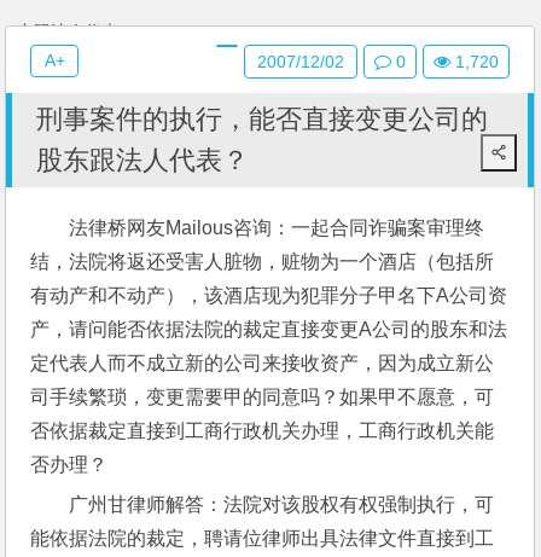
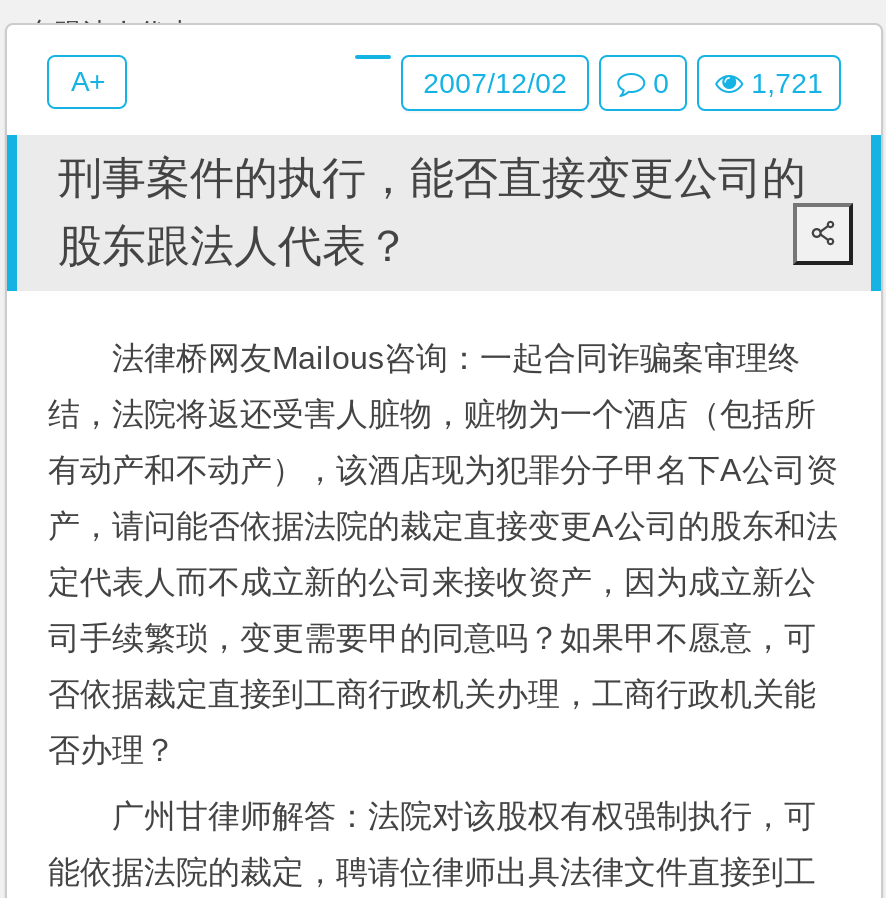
- 1,720
+ 1,721
